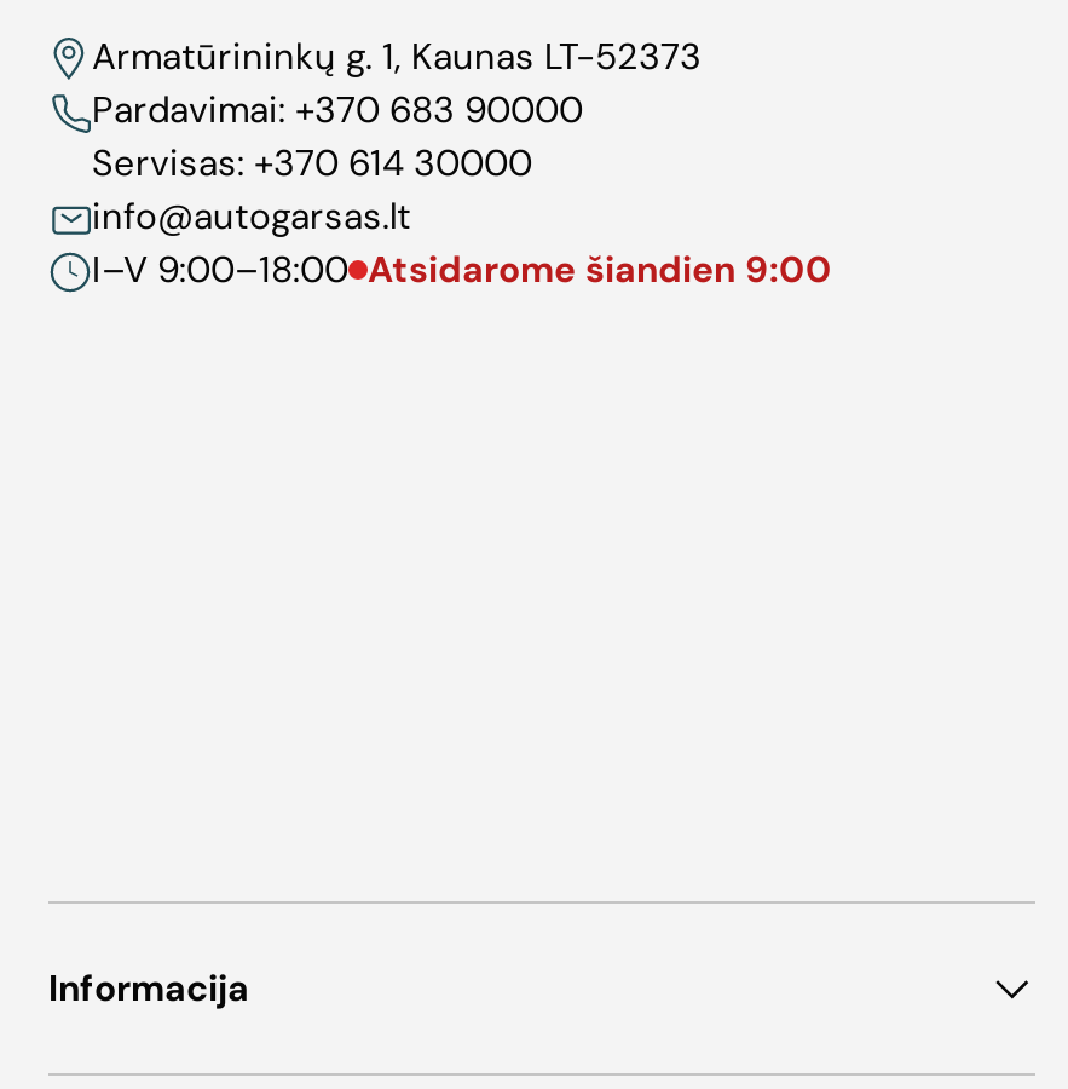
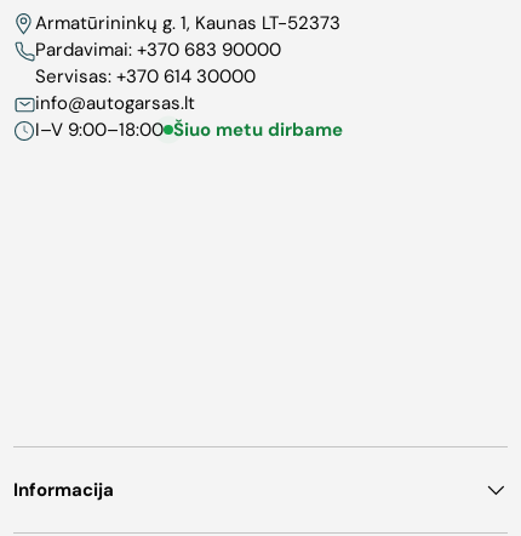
- I–V 9:00–18:00 Atsidarome šiandien 9:00
+ I–V 9:00–18:00 Šiuo metu dirbame
